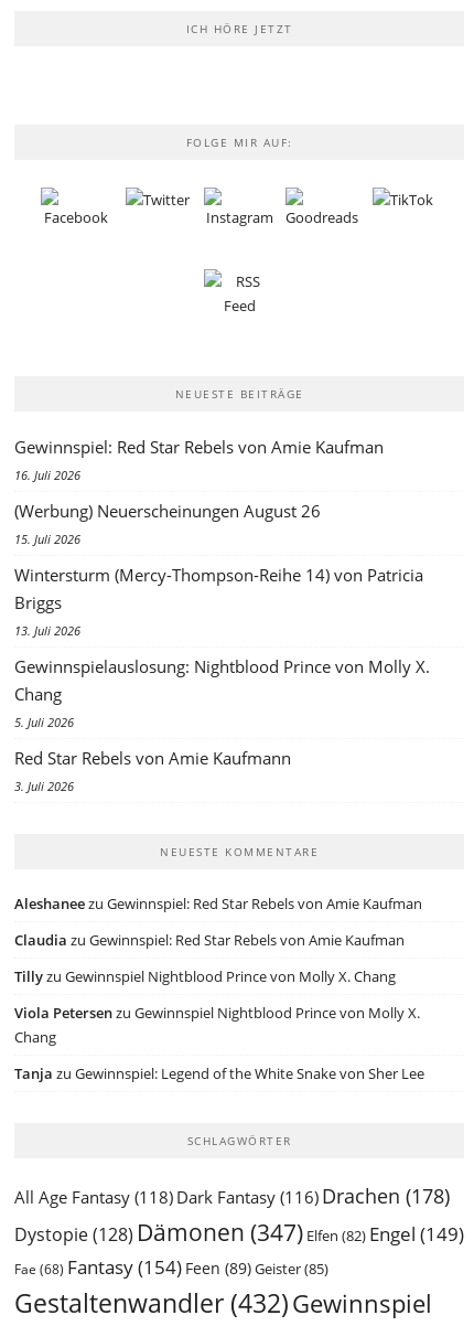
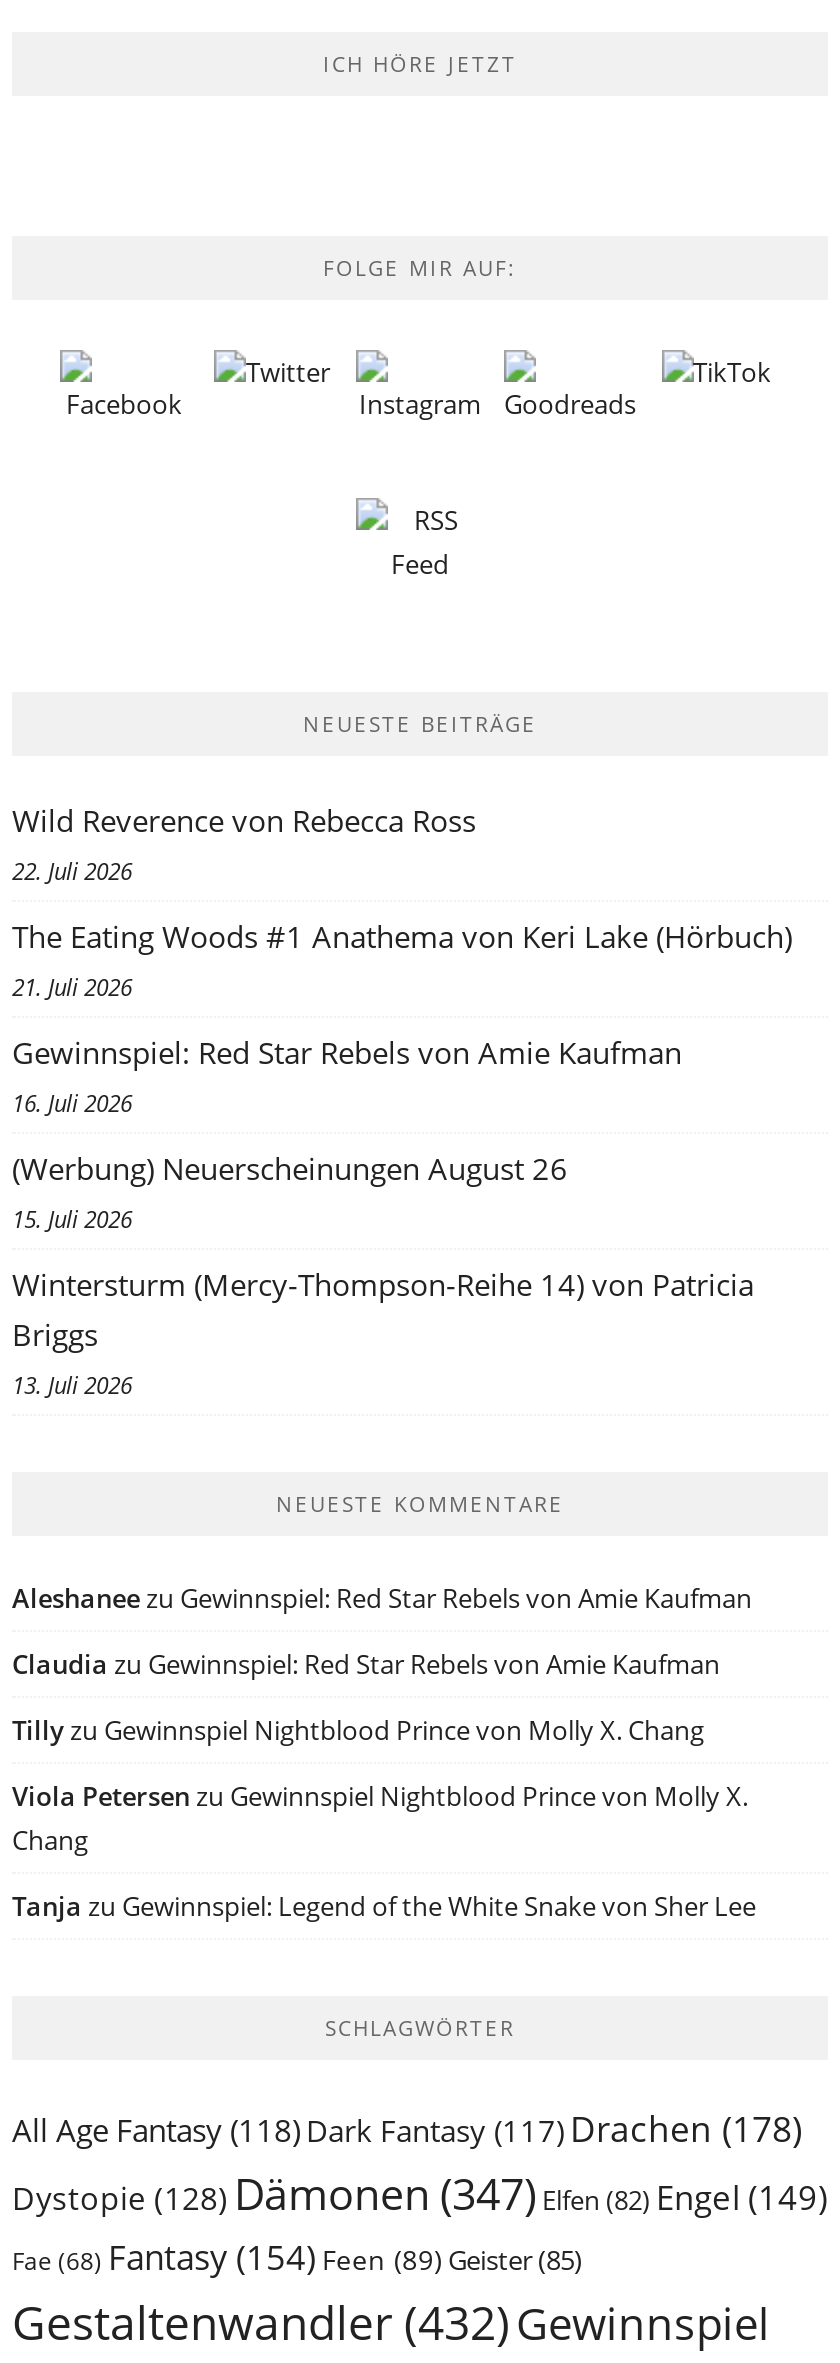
+ Wild Reverence von Rebecca Ross
+ 22. Juli 2026
+ The Eating Woods #1 Anathema von Keri Lake (Hörbuch)
+ 21. Juli 2026

moved down: Gewinnspiel: Red Star Rebels von Amie Kaufman | 16. Juli 2026 | (Werbung) Neuerscheinungen August 26 | 15. Juli 2026 | Wintersturm (Mercy-Thompson-Reihe 14) von Patricia | Briggs | 13. Juli 2026

- Gewinnspielauslosung: Nightblood Prince von Molly X.
- Chang
- 5. Juli 2026
- Red Star Rebels von Amie Kaufmann
- 3. Juli 2026

- All Age Fantasy (118) Dark Fantasy (116) Drachen (178)
+ All Age Fantasy (118) Dark Fantasy (117) Drachen (178)
